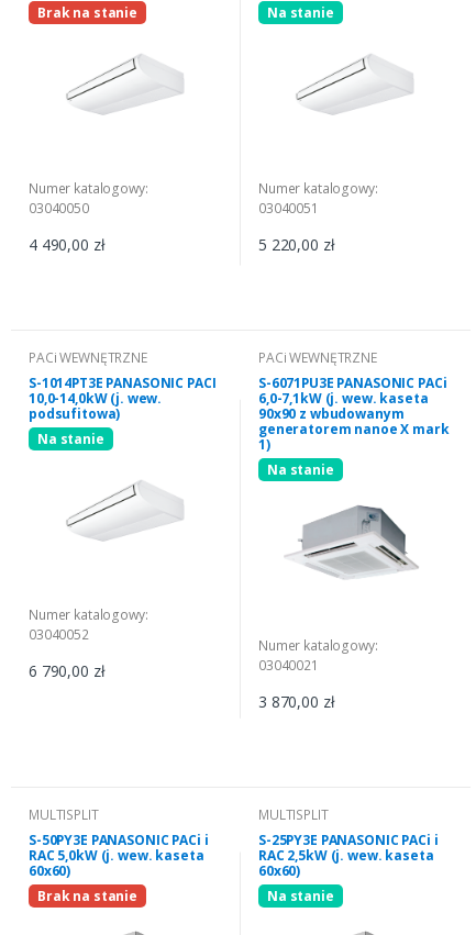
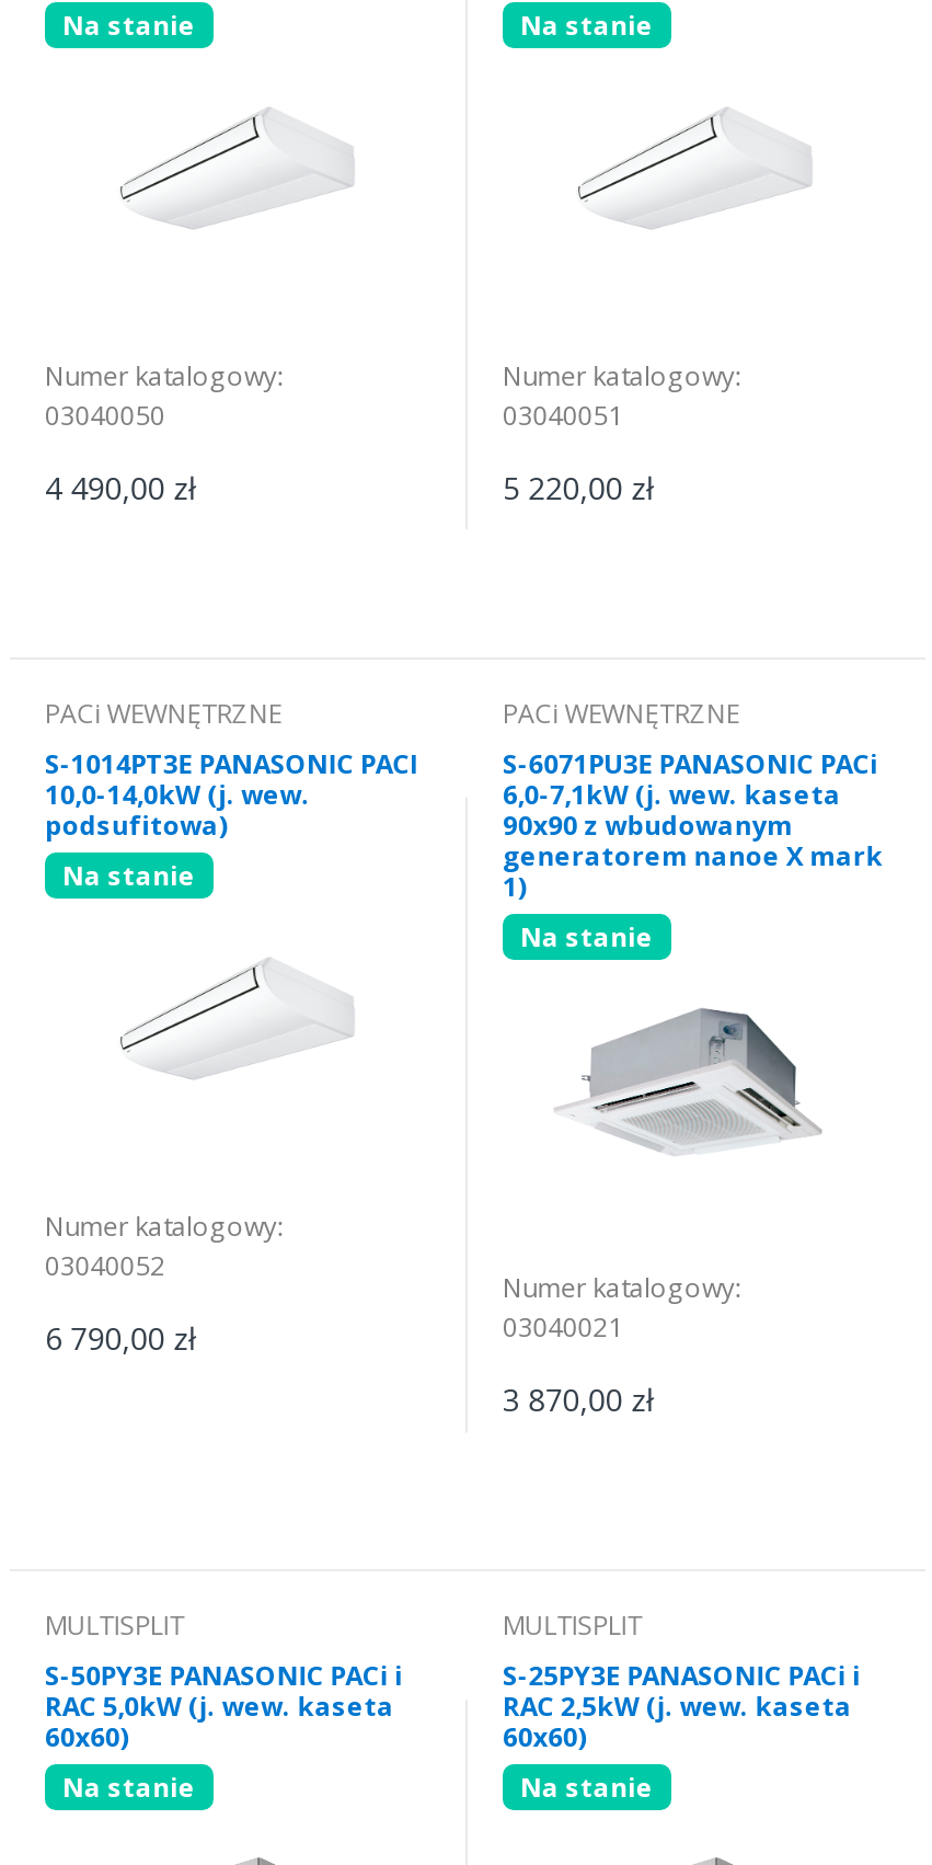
- Brak na stanie
+ Na stanie

- Brak na stanie
+ Na stanie
